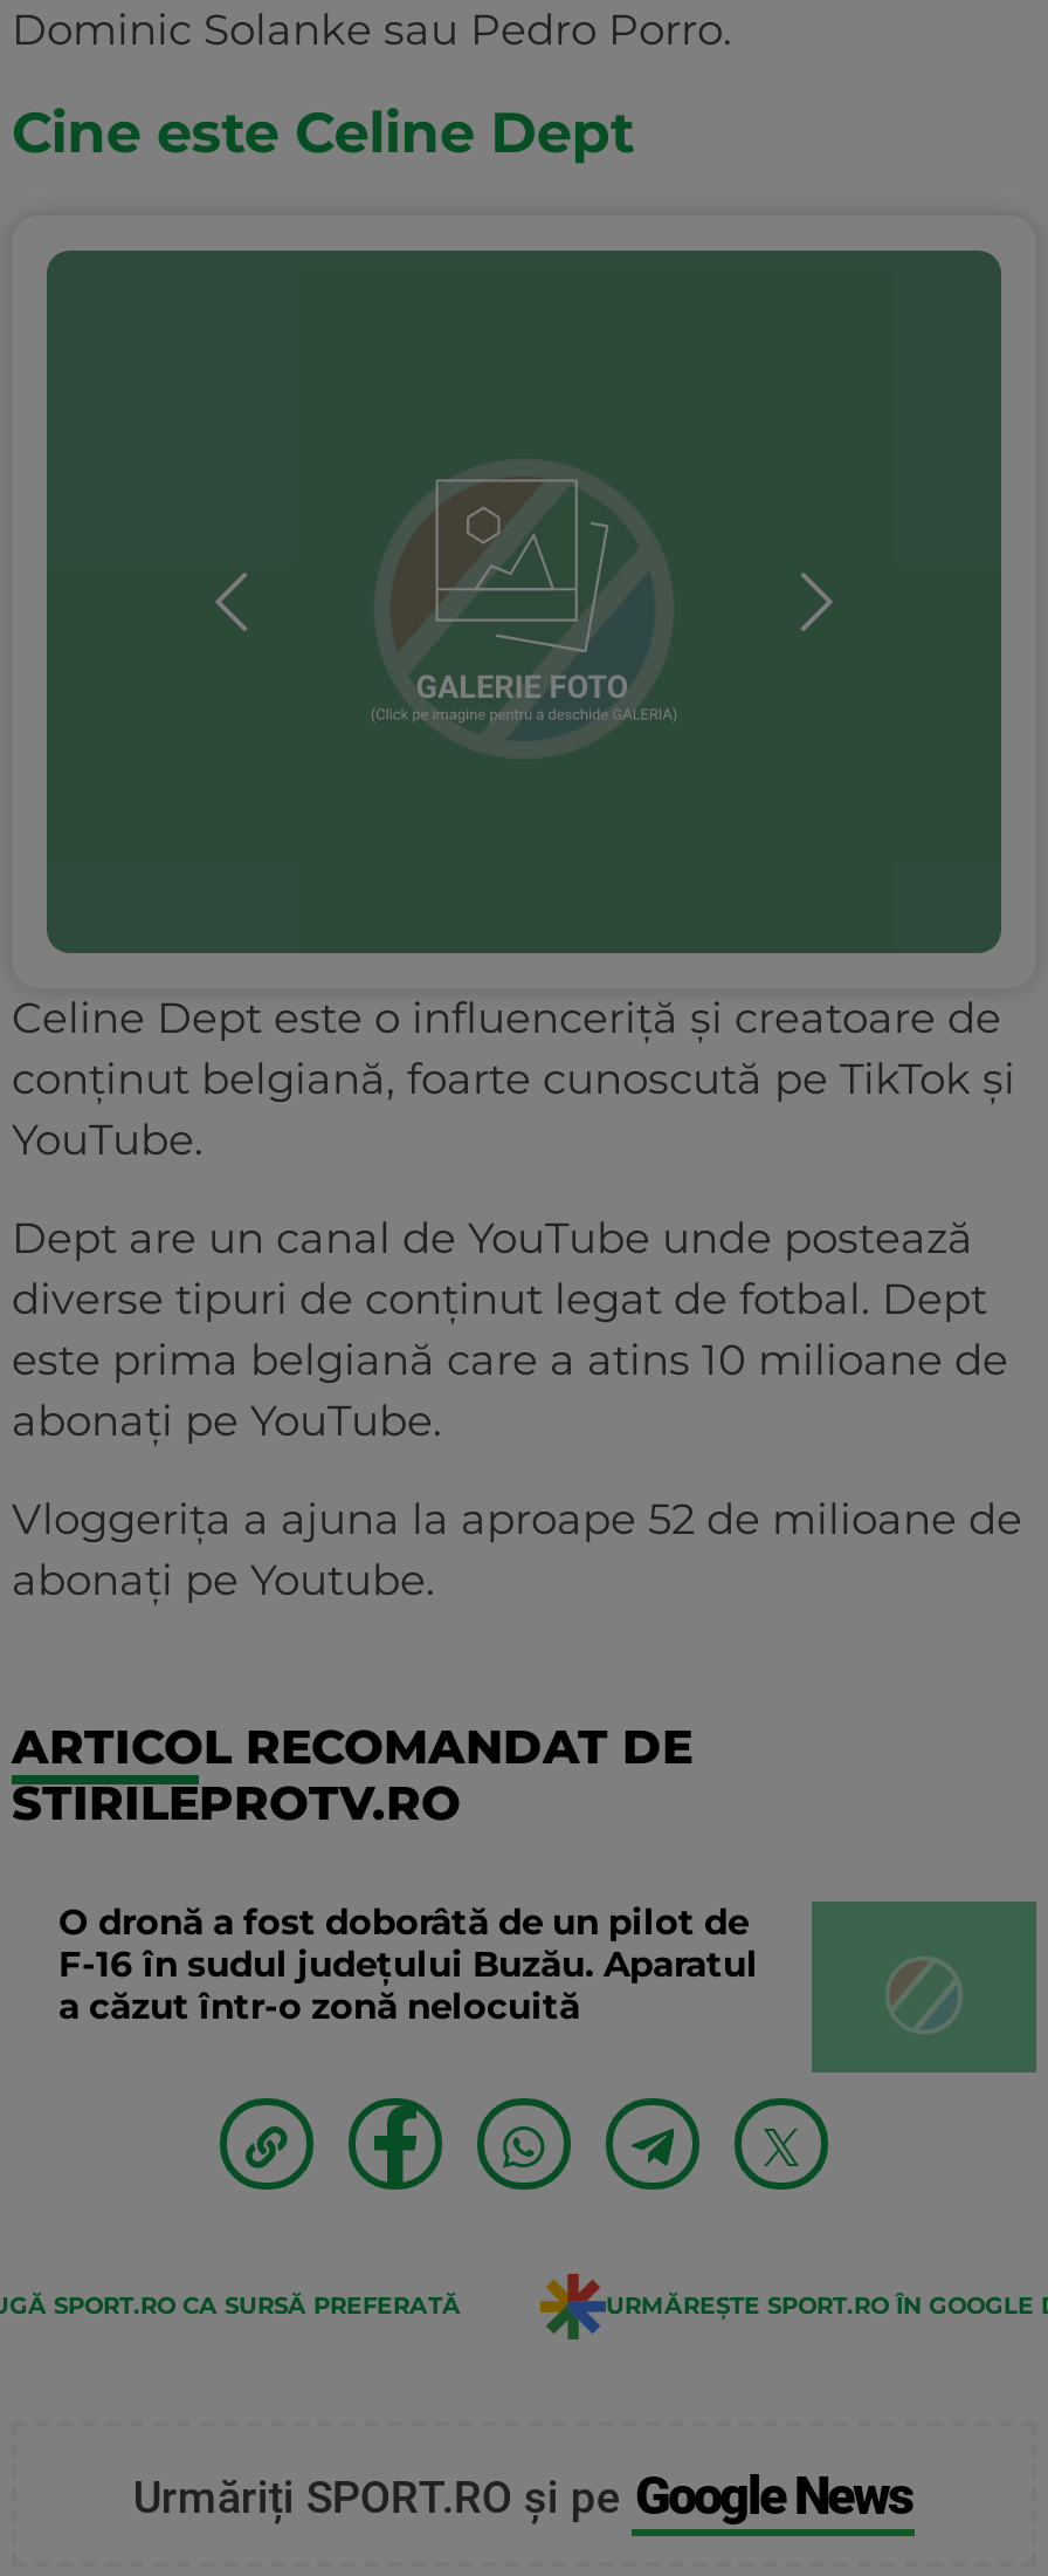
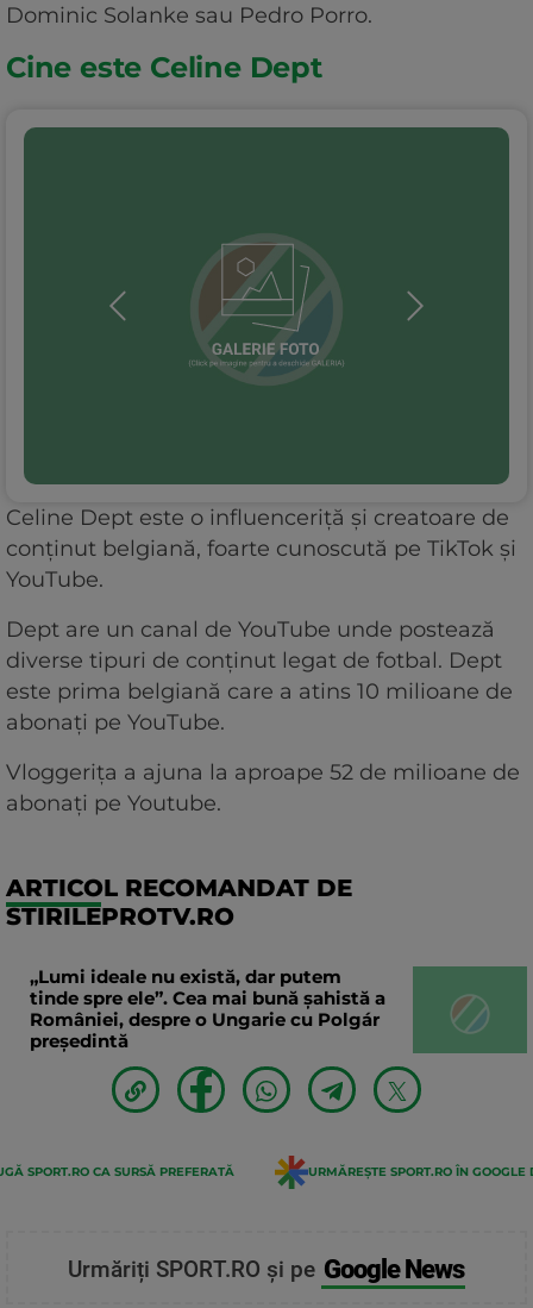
- O dronă a fost doborâtă de un pilot de
- F-16 în sudul județului Buzău. Aparatul
- a căzut într-o zonă nelocuită
+ „Lumi ideale nu există, dar putem
+ tinde spre ele”. Cea mai bună șahistă a
+ României, despre o Ungarie cu Polgár
+ președintă
